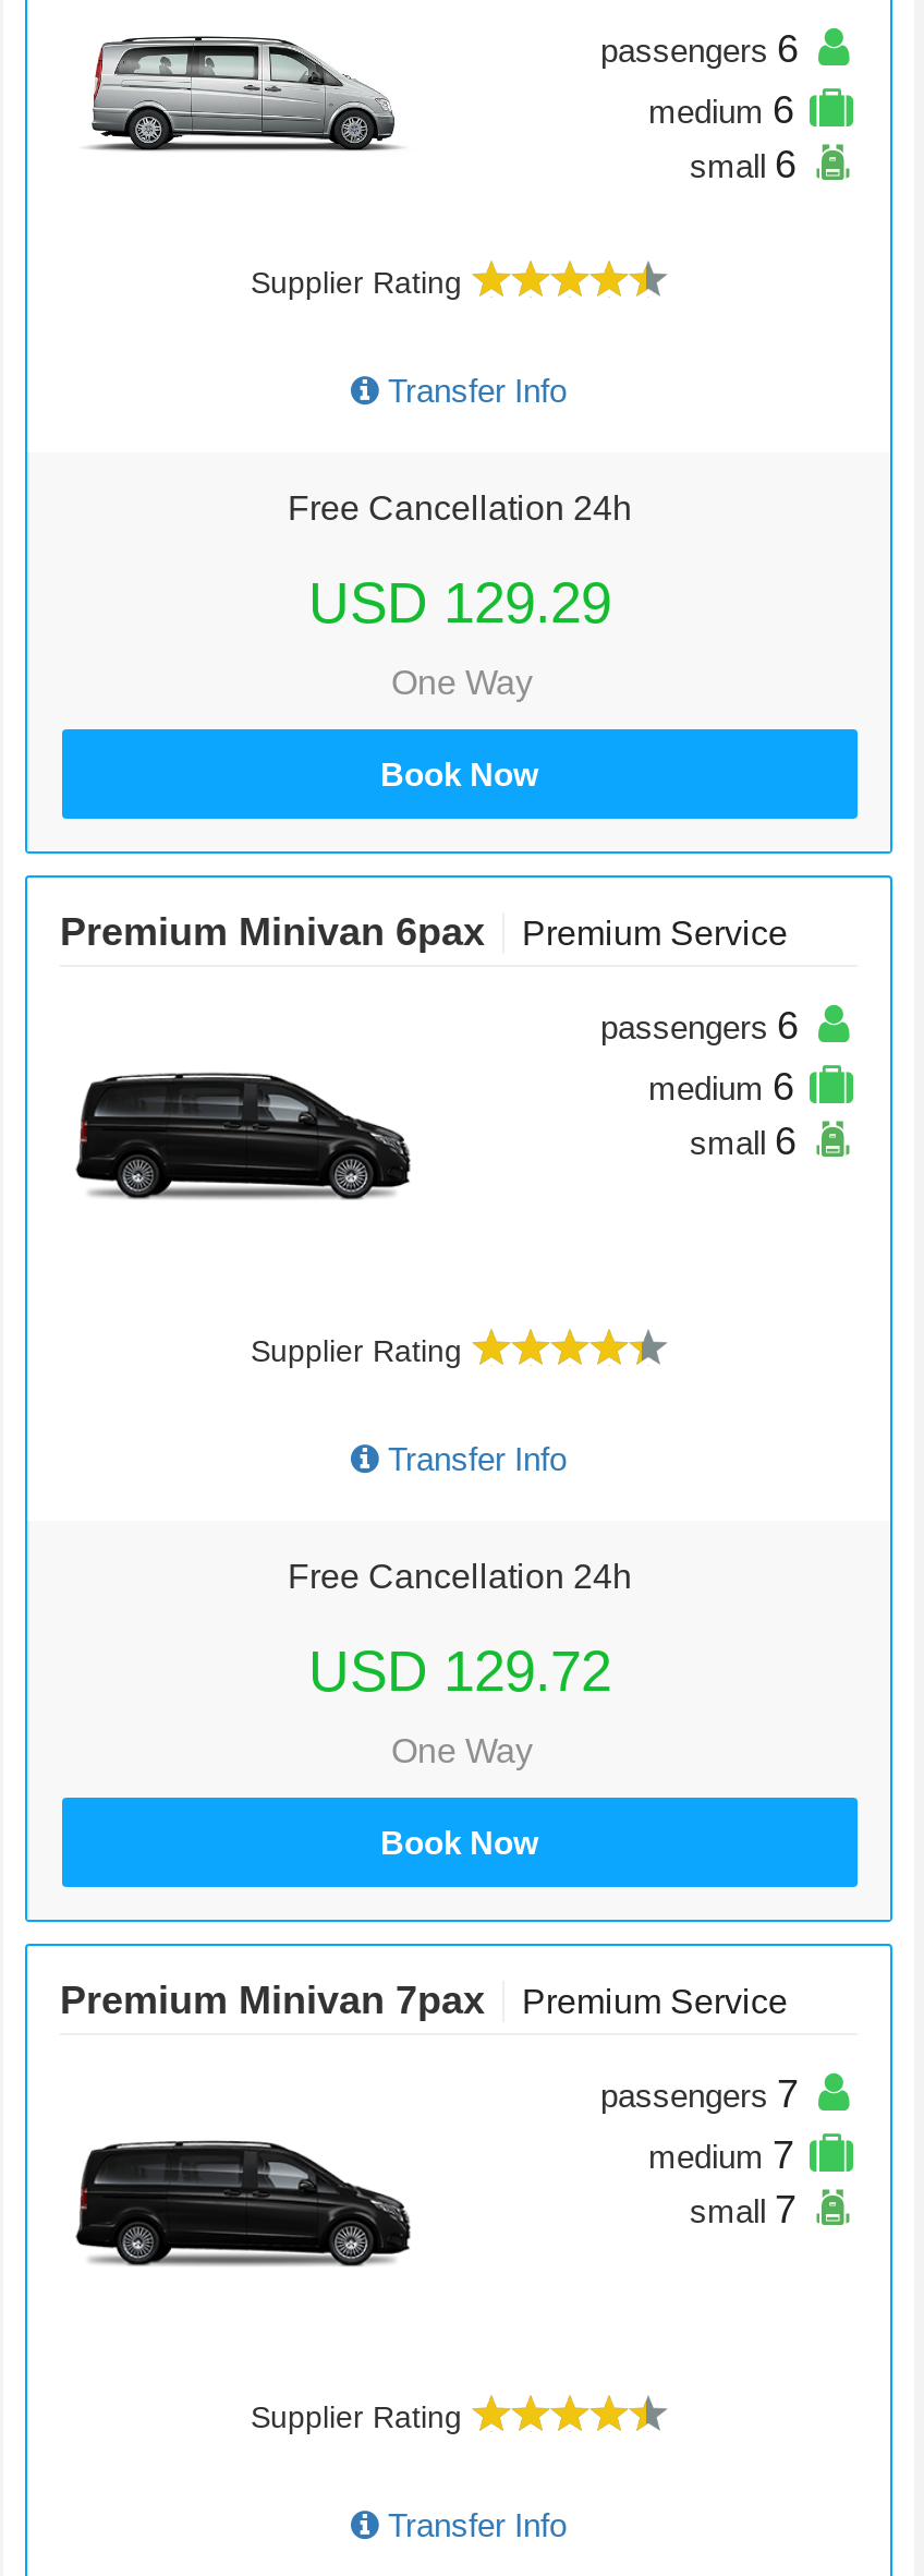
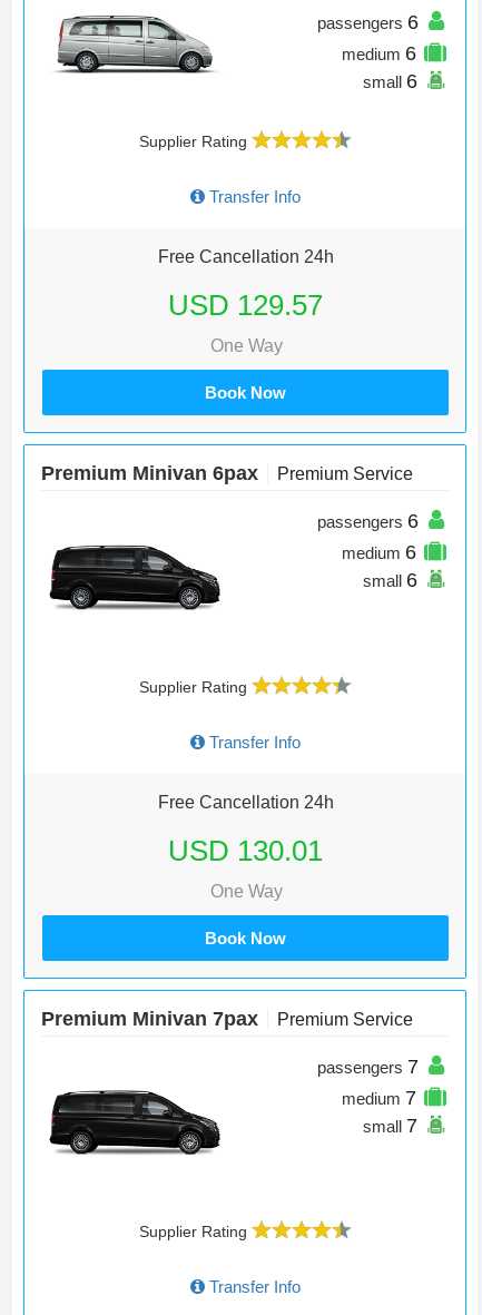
- USD 129.29
+ USD 129.57

- USD 129.72
+ USD 130.01
